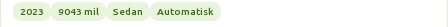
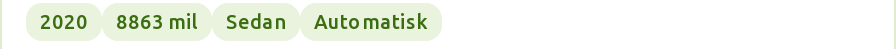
- 2023
- 9043 mil
+ 2020
+ 8863 mil
